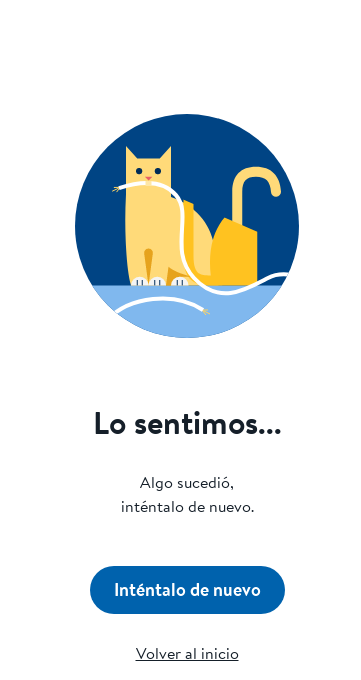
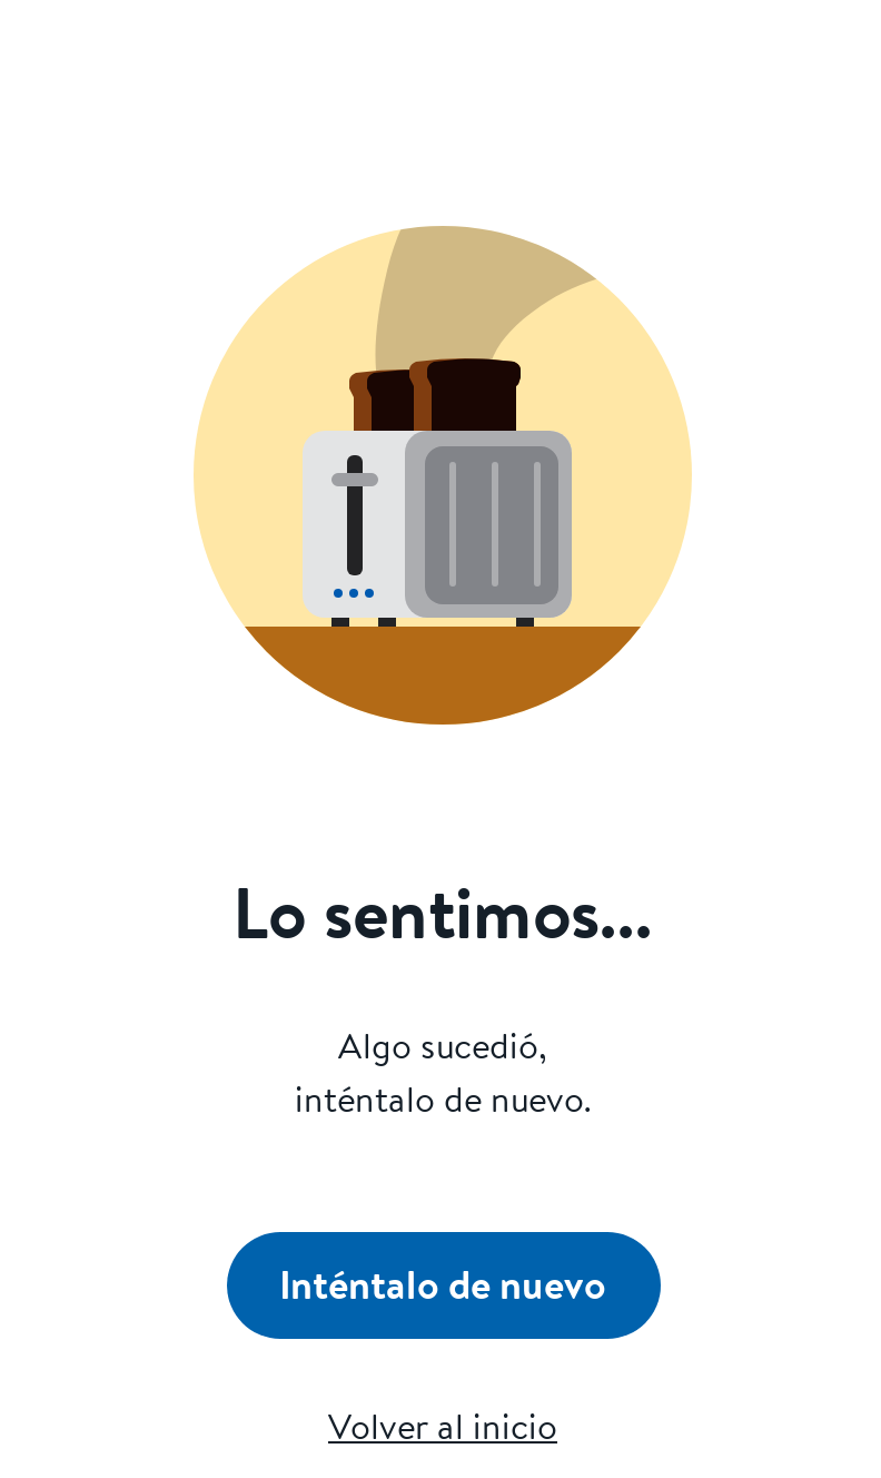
- [image]
+ [image]
